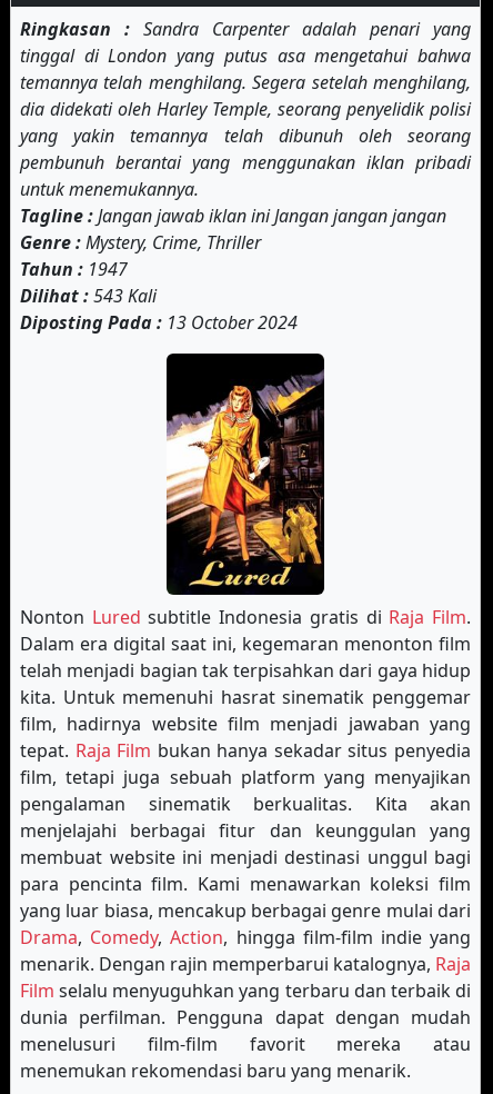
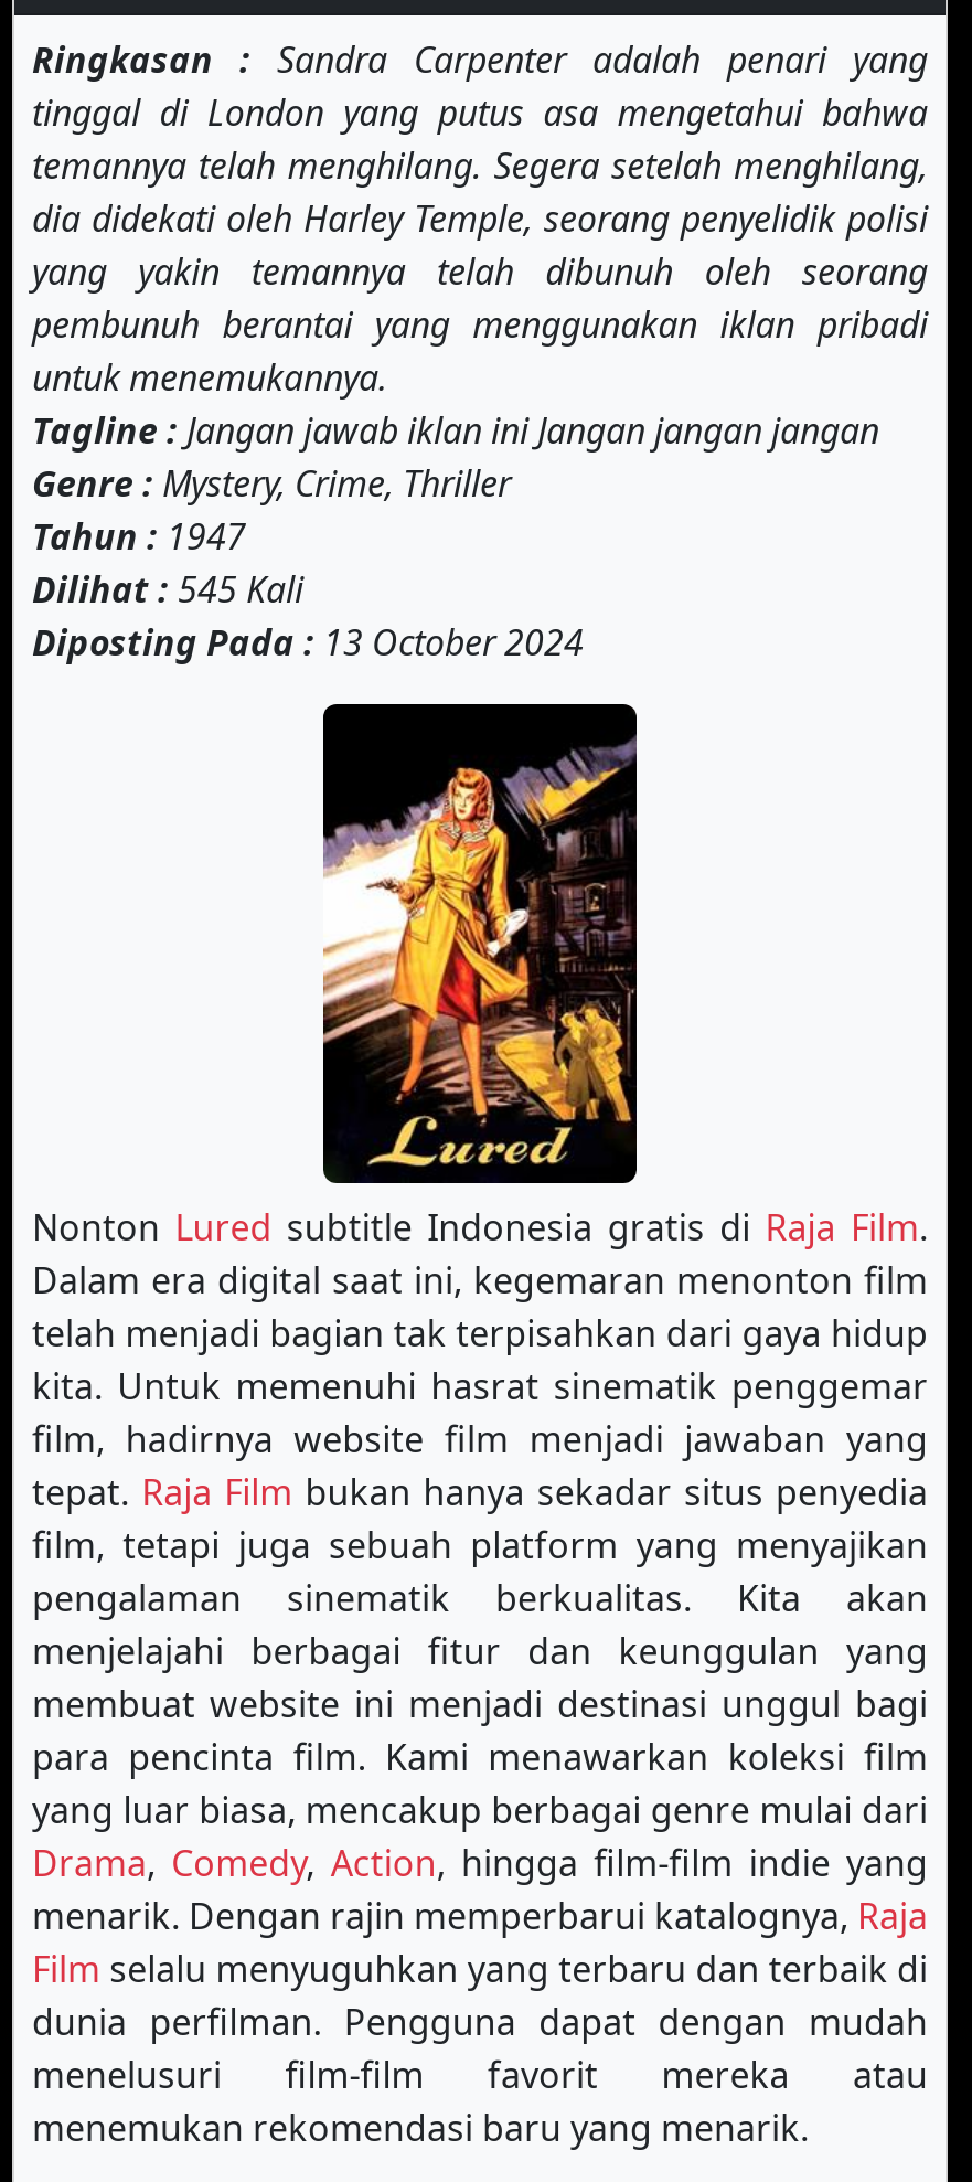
- Dilihat : 543 Kali
+ Dilihat : 545 Kali
